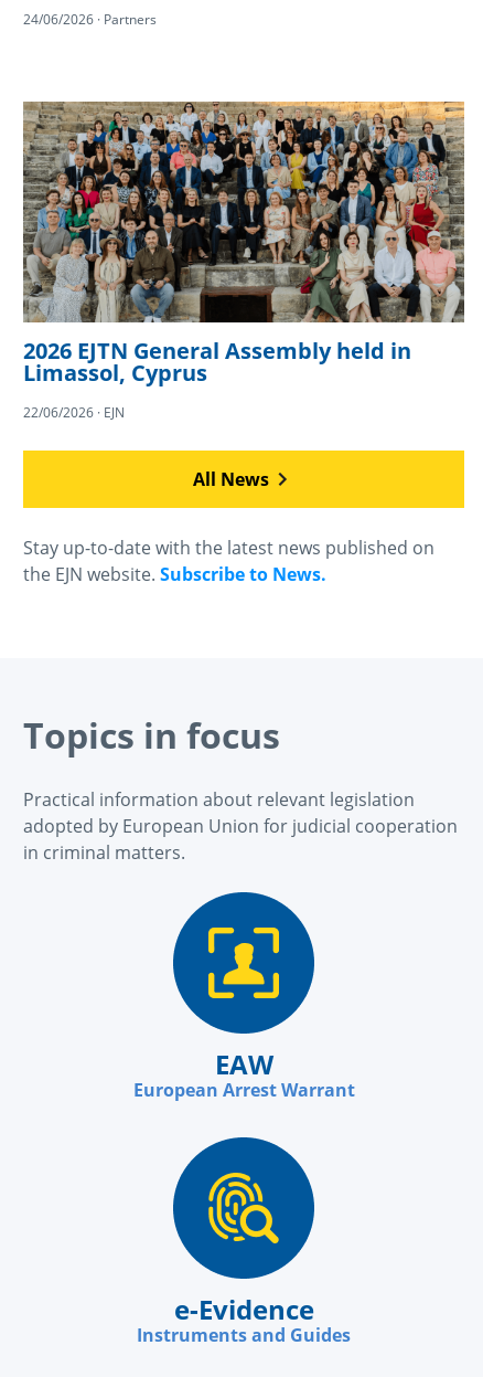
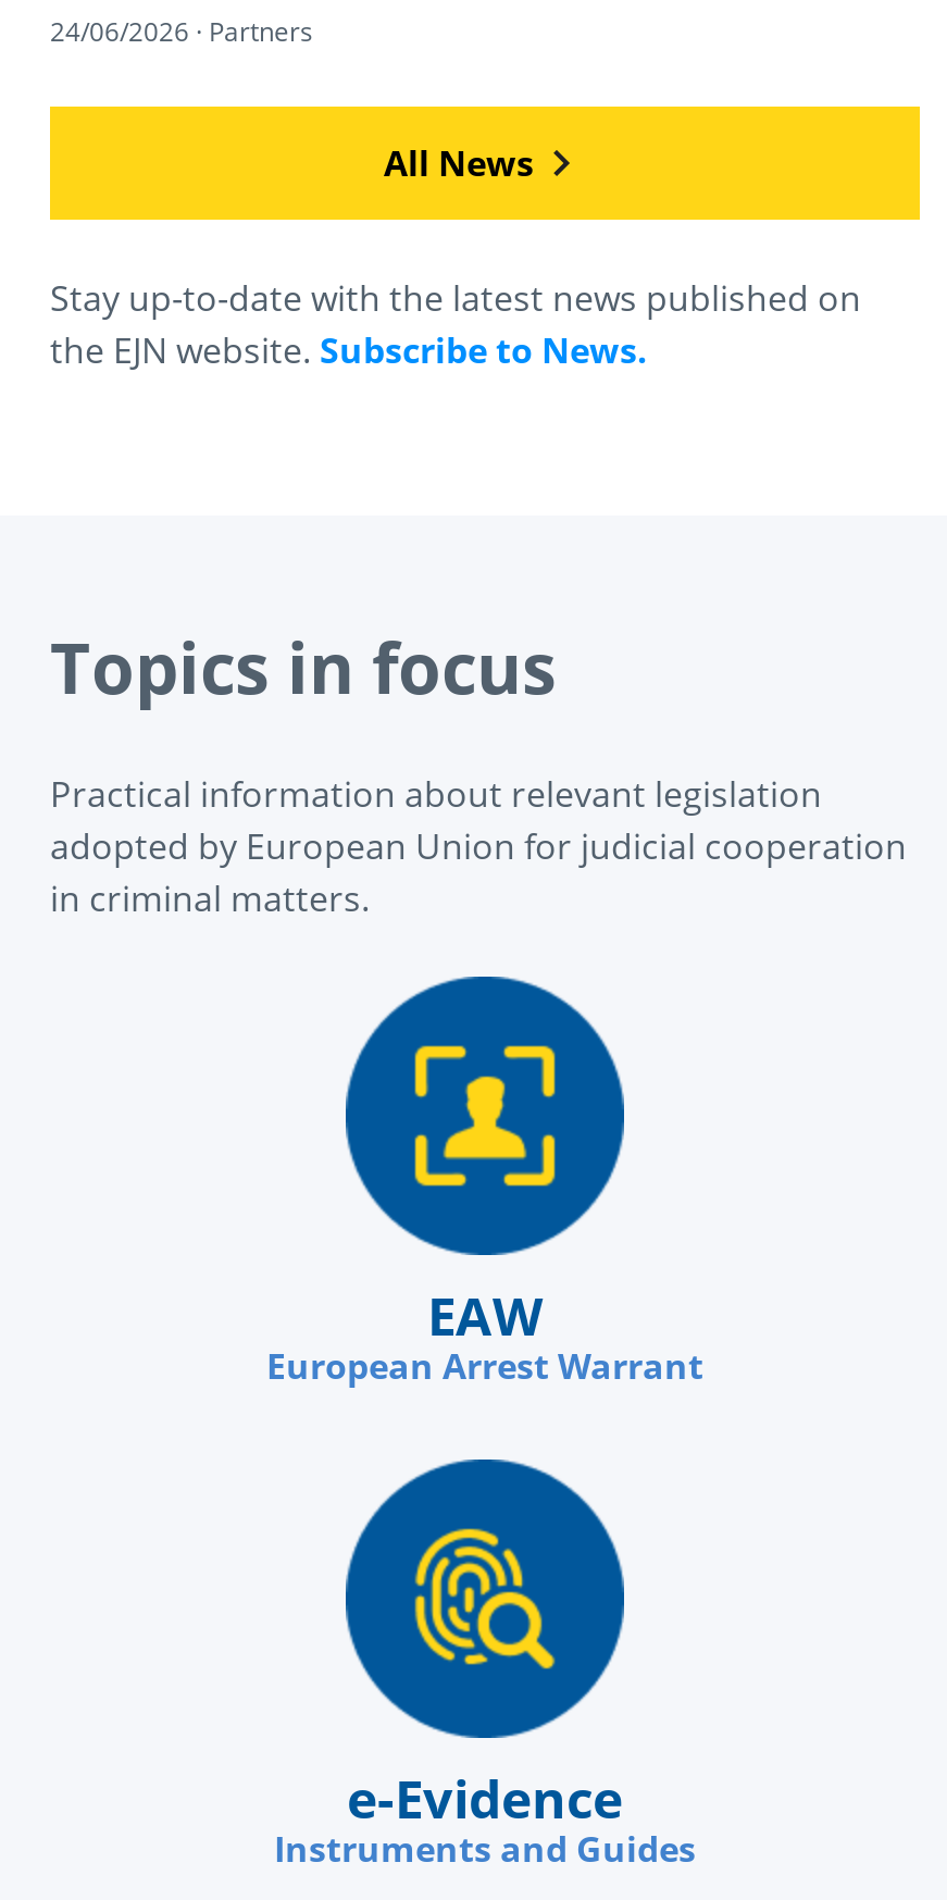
- [image]
- 2026 EJTN General Assembly held in
- Limassol, Cyprus
- 22/06/2026 · EJN
